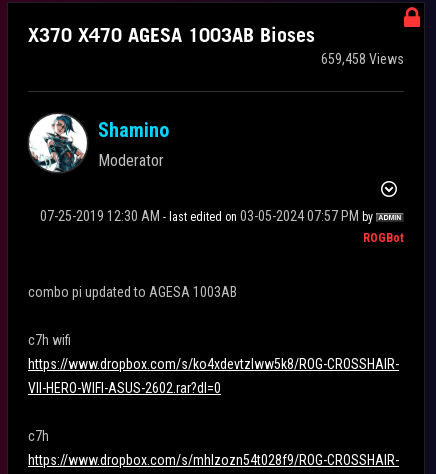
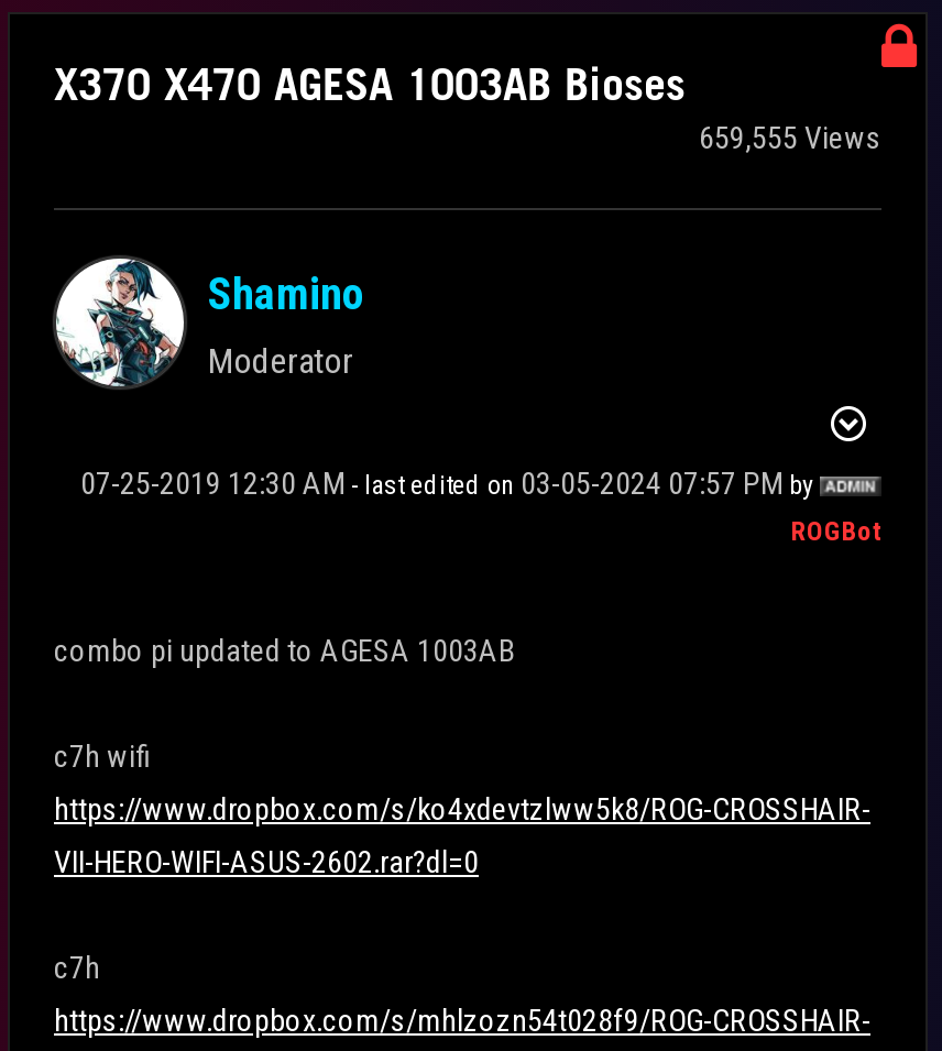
- 659,458 Views
+ 659,555 Views
